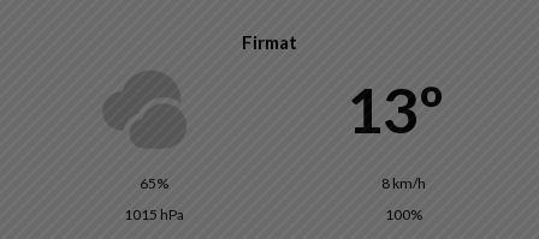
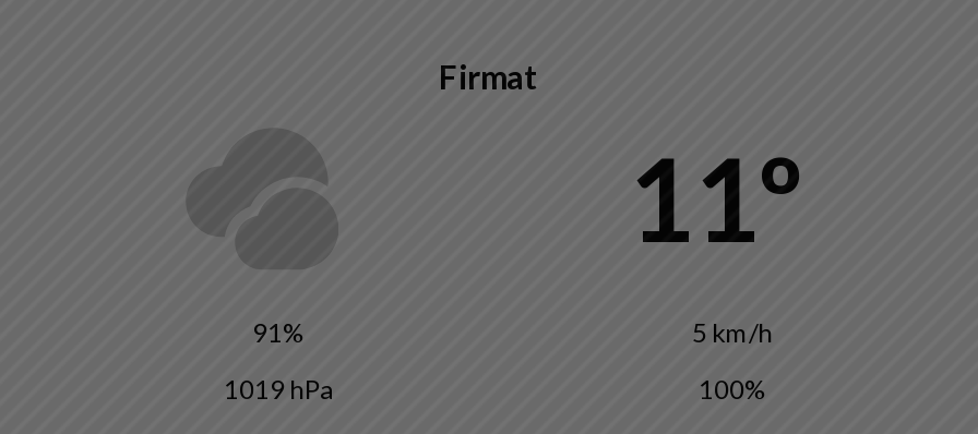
- 13º
- 65%
- 8 km/h
+ 11º
+ 91%
+ 5 km/h

- 1015 hPa
+ 1019 hPa
